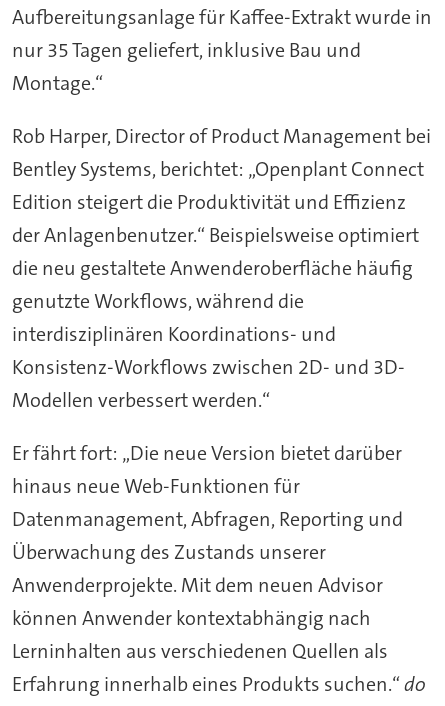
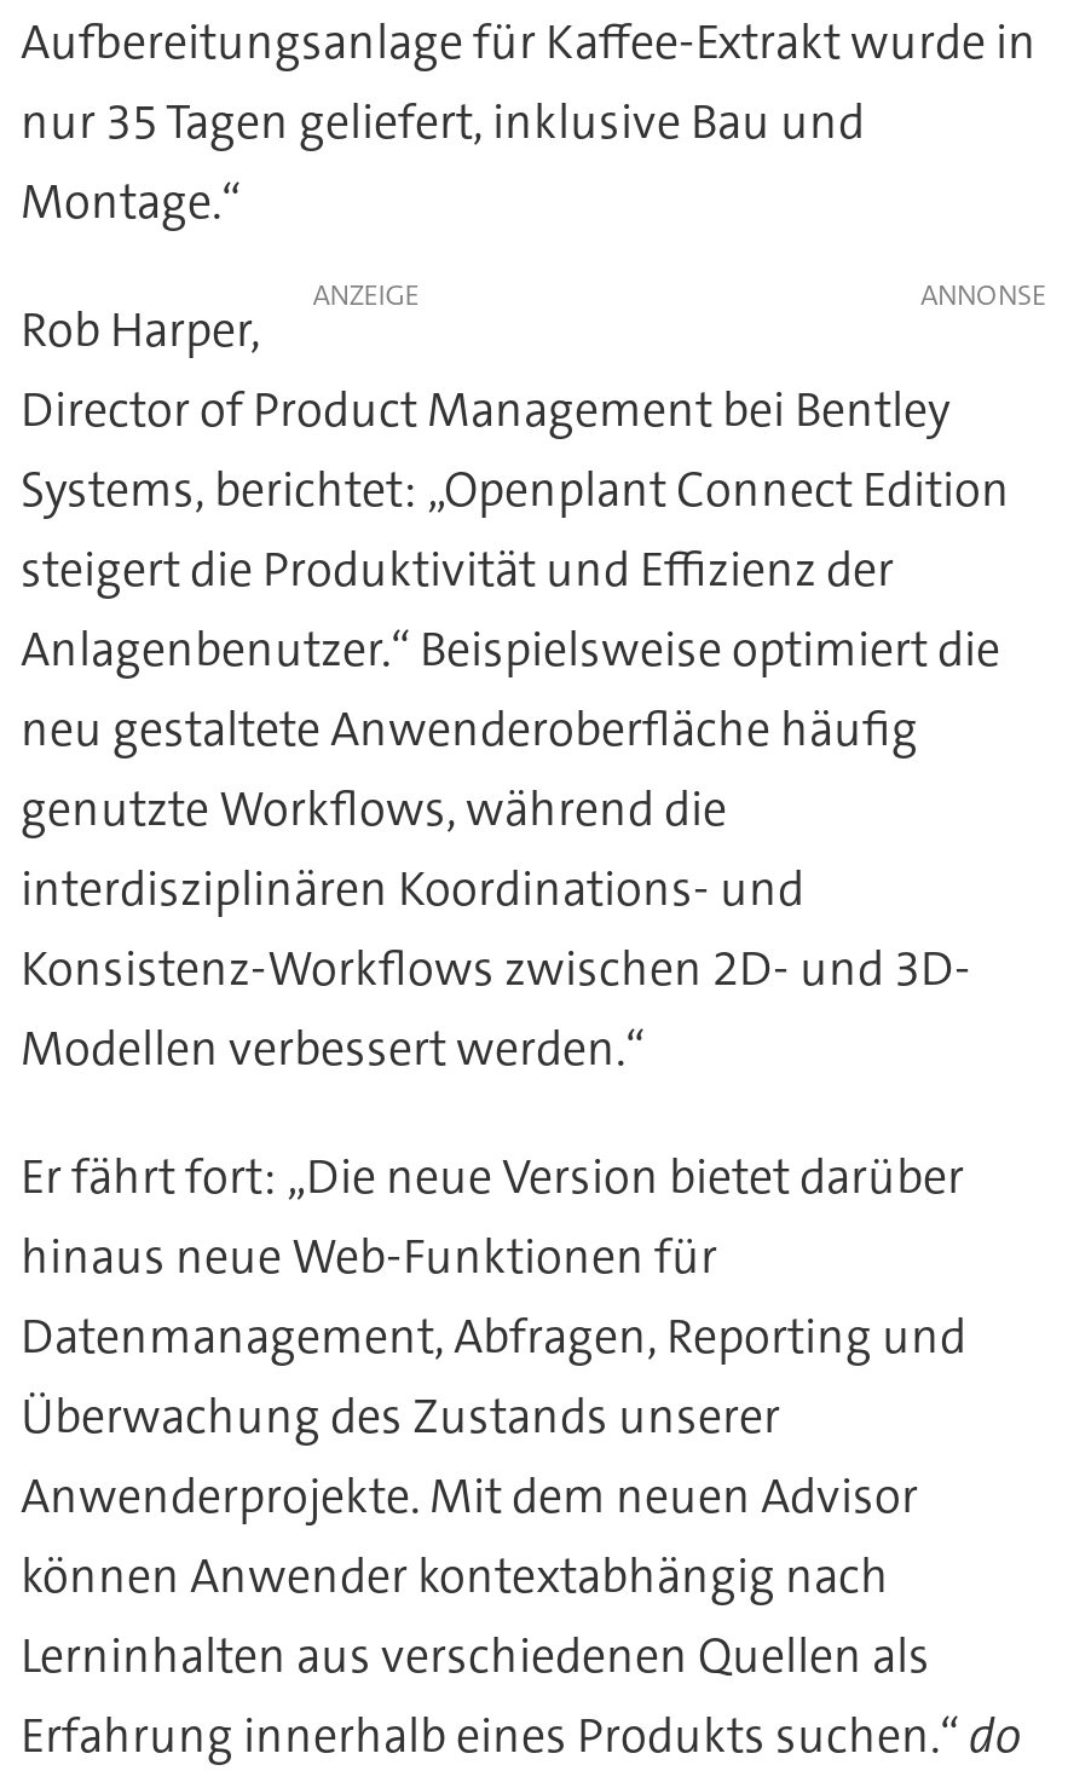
- Rob Harper, Director of Product Management bei
- Bentley Systems, berichtet: „Openplant Connect
- Edition steigert die Produktivität und Effizienz
- der Anlagenbenutzer.“ Beispielsweise optimiert
- die neu gestaltete Anwenderoberfläche häufig
+ ANZEIGE
+ Rob Harper,
+ Director of Product Management bei Bentley
+ Systems, berichtet: „Openplant Connect Edition
+ steigert die Produktivität und Effizienz der
+ Anlagenbenutzer.“ Beispielsweise optimiert die
+ neu gestaltete Anwenderoberfläche häufig
